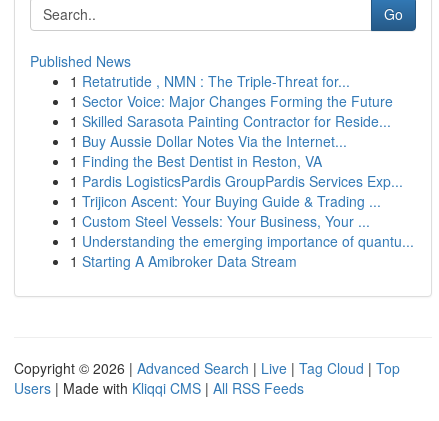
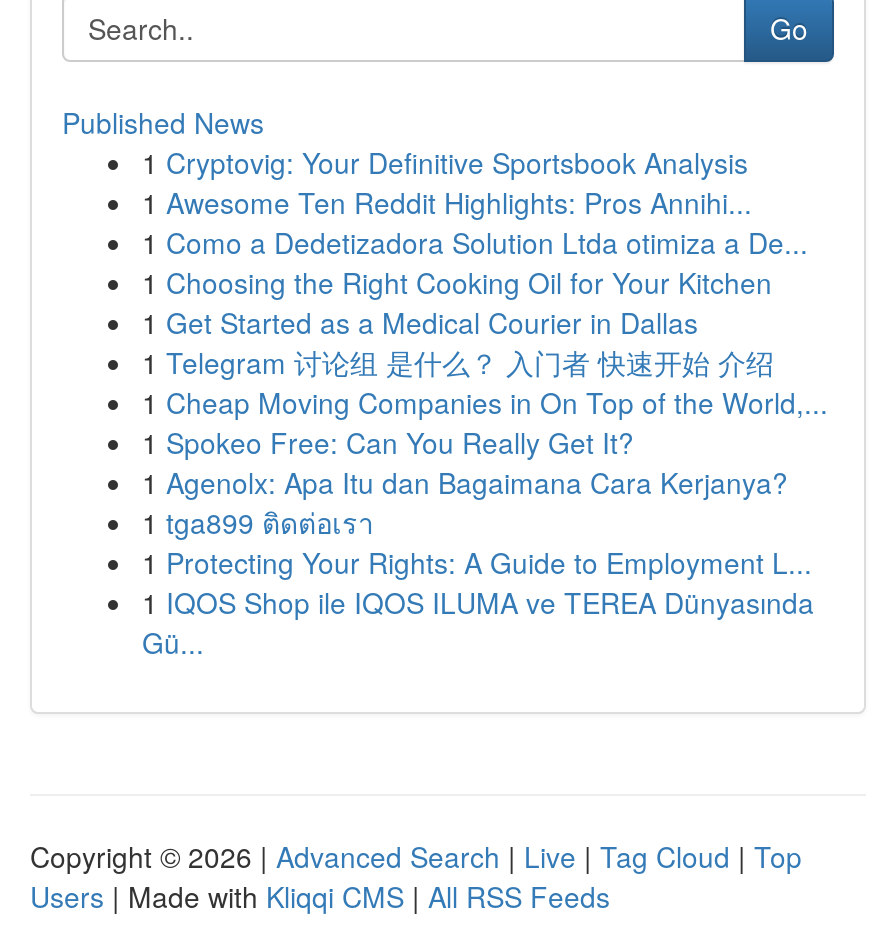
- 1 Retatrutide , NMN : The Triple-Threat for...
- 1 Sector Voice: Major Changes Forming the Future
- 1 Skilled Sarasota Painting Contractor for Reside...
- 1 Buy Aussie Dollar Notes Via the Internet...
- 1 Finding the Best Dentist in Reston, VA
- 1 Pardis LogisticsPardis GroupPardis Services Exp...
- 1 Trijicon Ascent: Your Buying Guide & Trading ...
- 1 Custom Steel Vessels: Your Business, Your ...
- 1 Understanding the emerging importance of quantu...
- 1 Starting A Amibroker Data Stream
+ 1 Cryptovig: Your Definitive Sportsbook Analysis
+ 1 Awesome Ten Reddit Highlights: Pros Annihi...
+ 1 Como a Dedetizadora Solution Ltda otimiza a De...
+ 1 Choosing the Right Cooking Oil for Your Kitchen
+ 1 Get Started as a Medical Courier in Dallas
+ 1 Telegram 讨论组 是什么？ 入门者 快速开始 介绍
+ 1 Cheap Moving Companies in On Top of the World,...
+ 1 Spokeo Free: Can You Really Get It?
+ 1 Agenolx: Apa Itu dan Bagaimana Cara Kerjanya?
+ 1 tga899 ติดต่อเรา
+ 1 Protecting Your Rights: A Guide to Employment L...
+ 1 IQOS Shop ile IQOS ILUMA ve TEREA Dünyasında
+ Gü...
